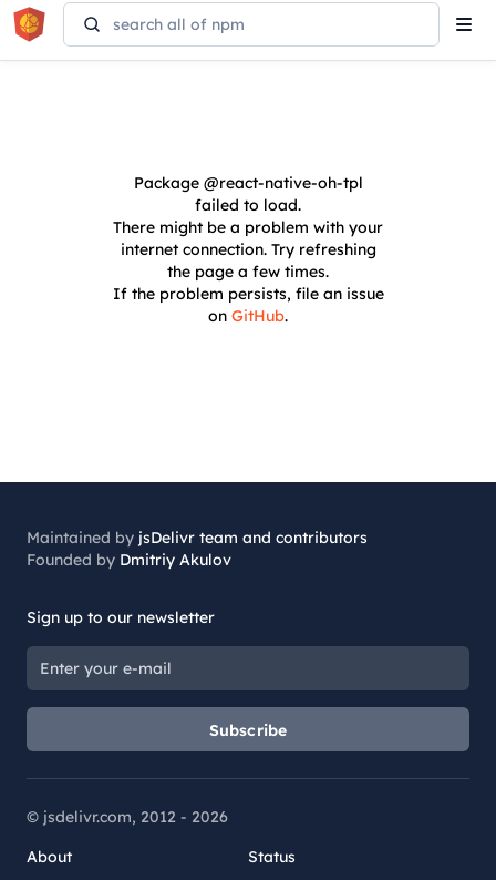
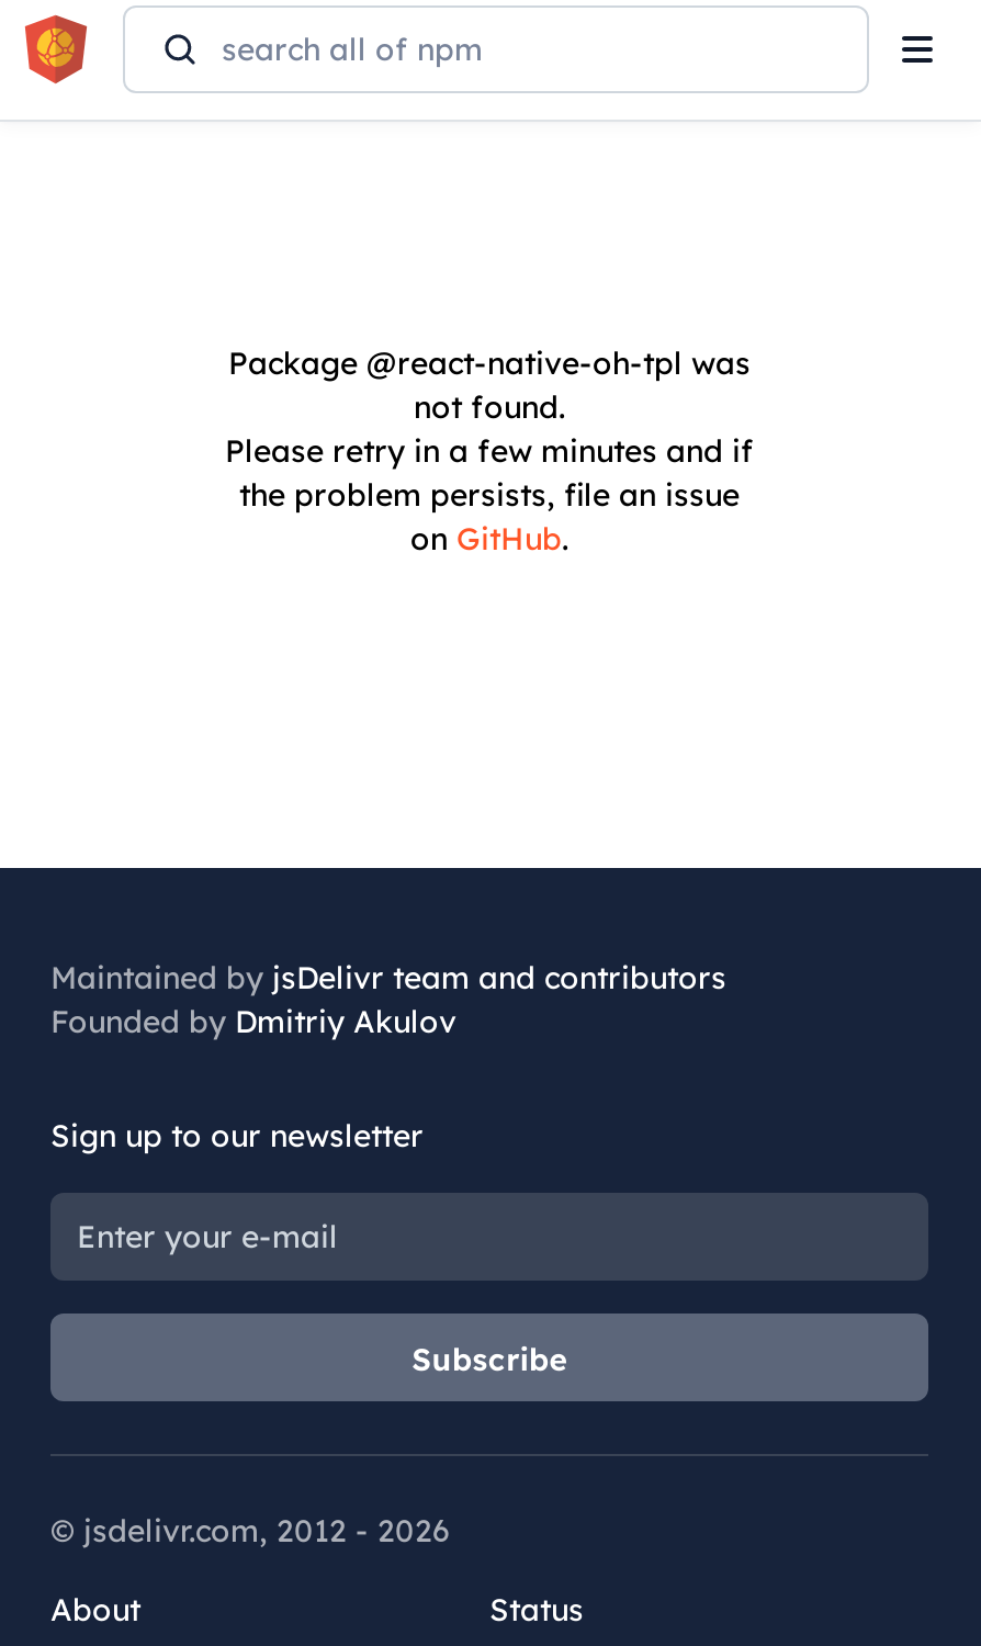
- Package @react-native-oh-tpl
- failed to load.
- There might be a problem with your
- internet connection. Try refreshing
- the page a few times.
- If the problem persists, file an issue
+ Package @react-native-oh-tpl was
+ not found.
+ Please retry in a few minutes and if
+ the problem persists, file an issue
